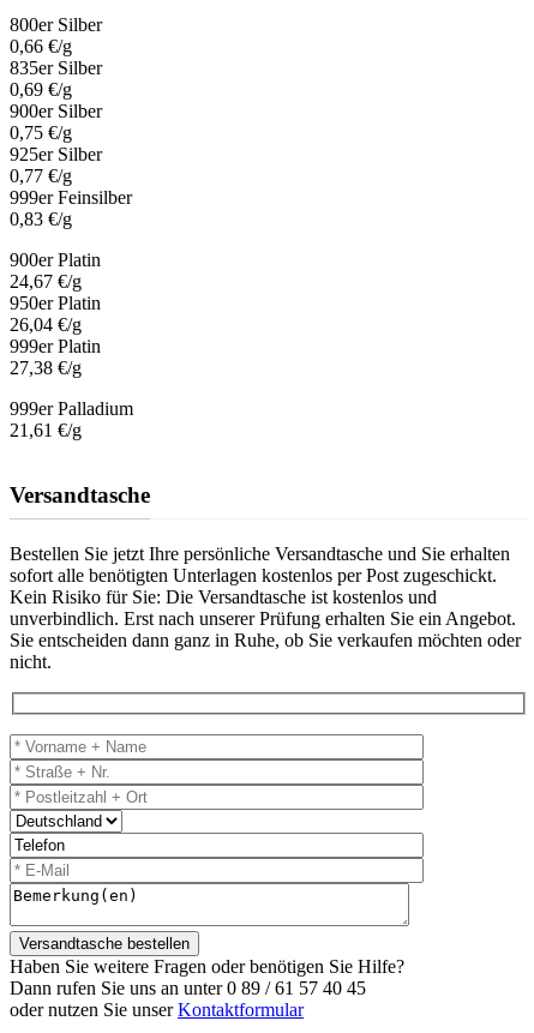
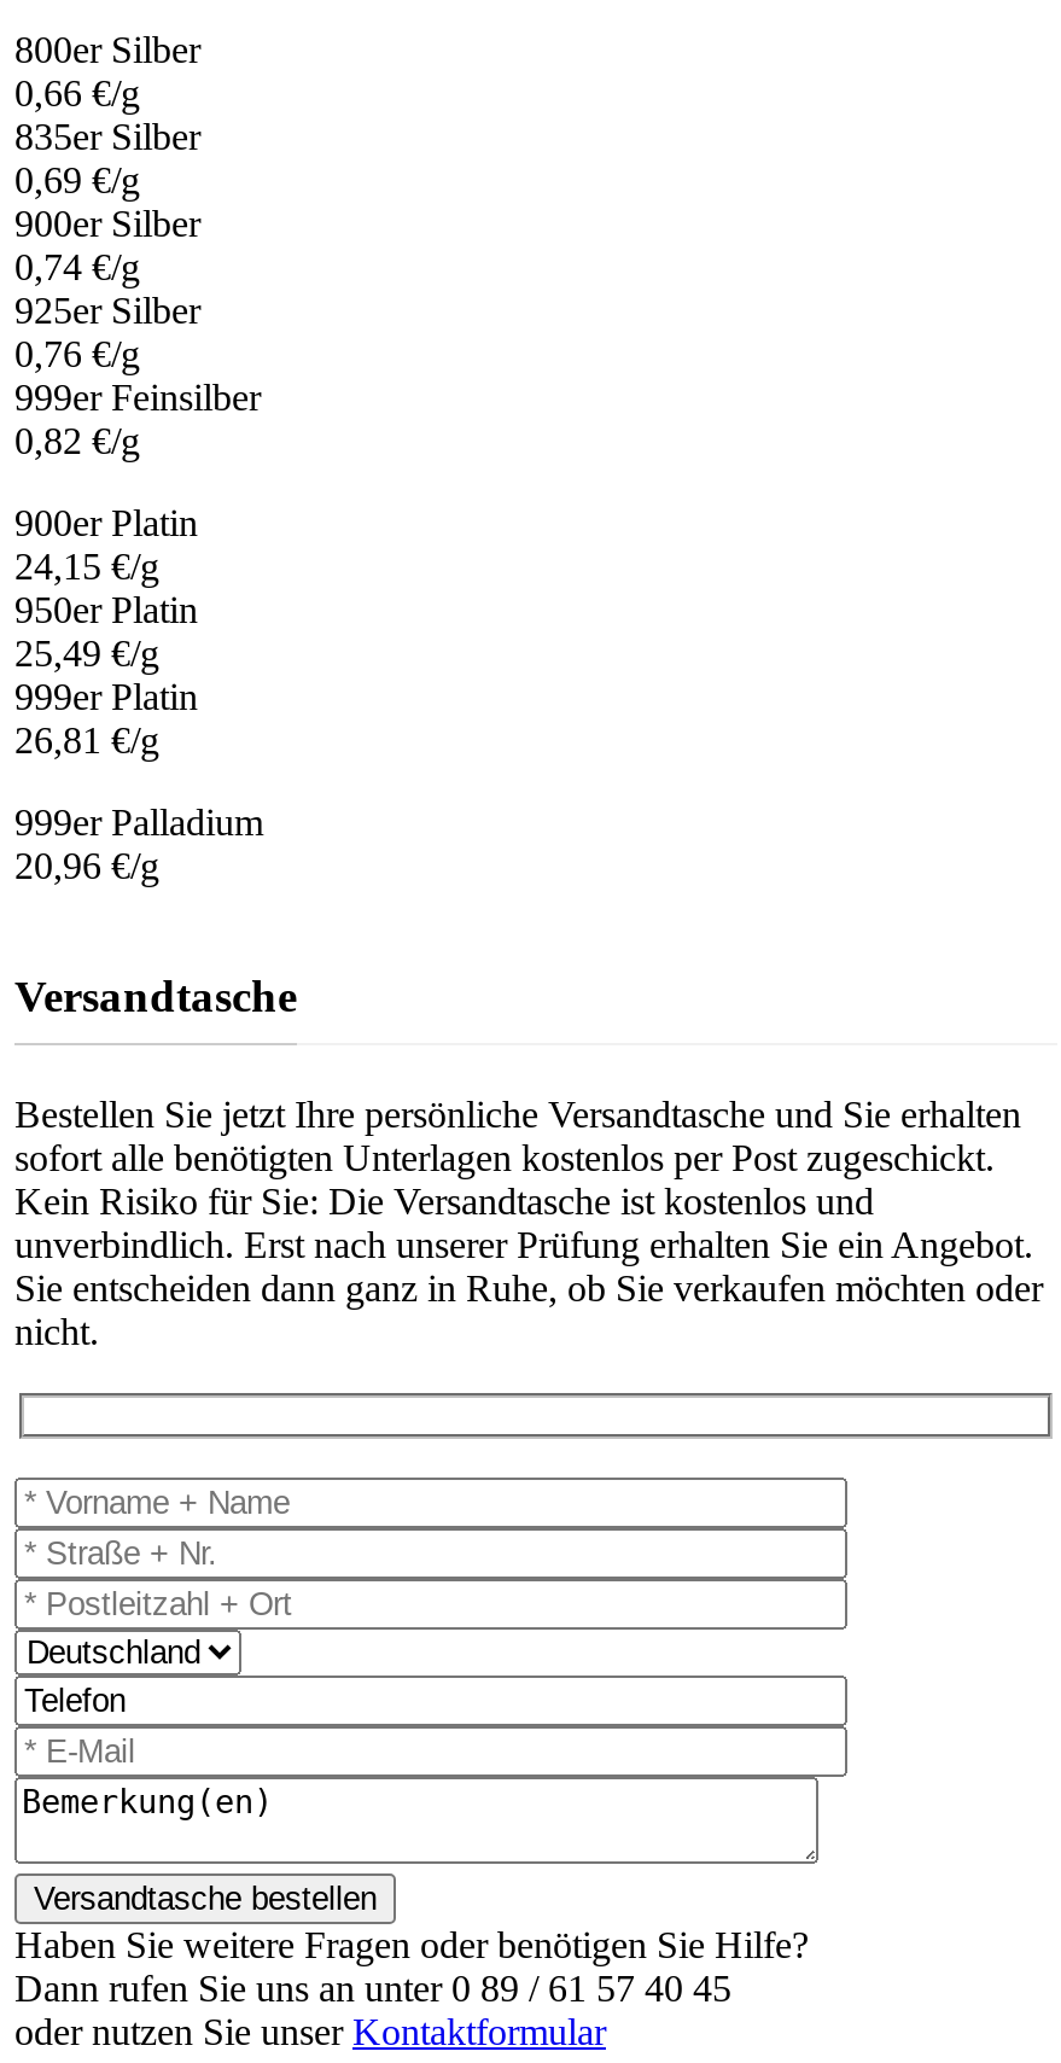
- 0,75 €/g
+ 0,74 €/g

- 0,77 €/g
+ 0,76 €/g

- 0,83 €/g
+ 0,82 €/g

- 24,67 €/g
+ 24,15 €/g

- 26,04 €/g
+ 25,49 €/g

- 27,38 €/g
+ 26,81 €/g

- 21,61 €/g
+ 20,96 €/g
